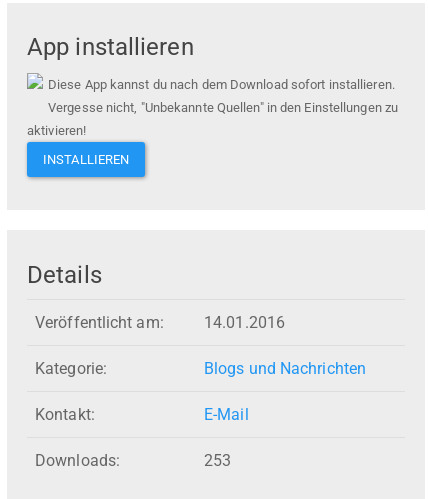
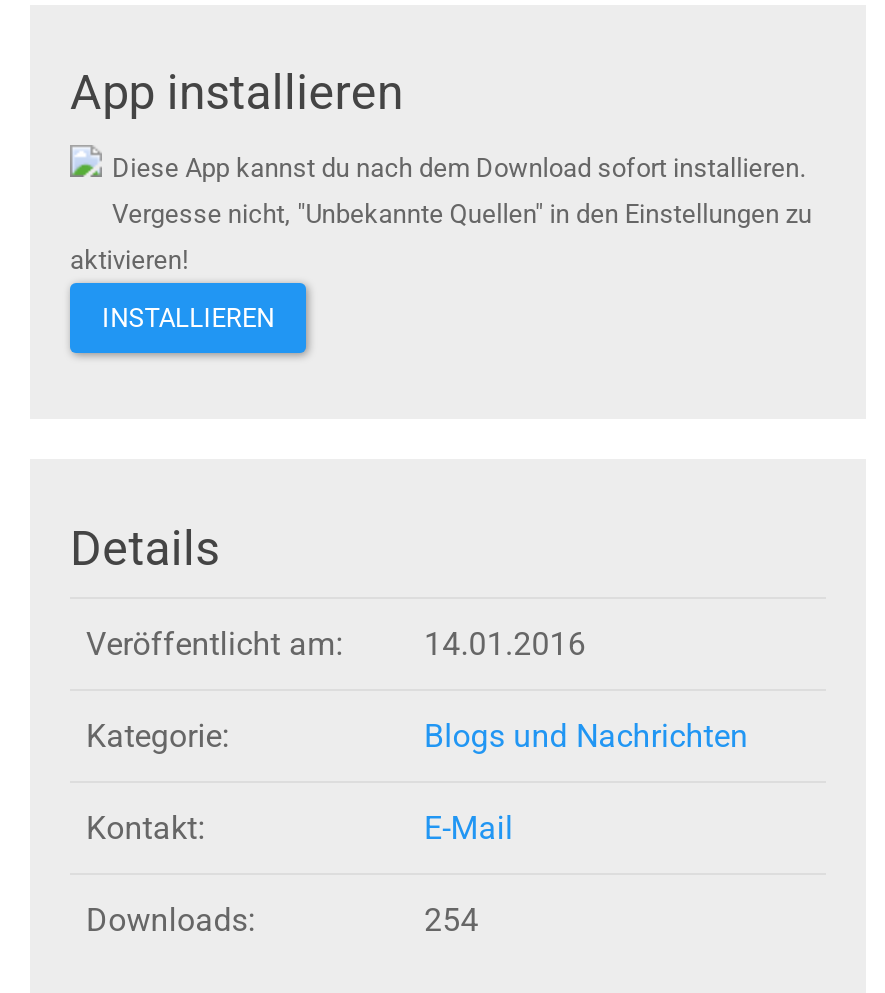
- 253
+ 254
